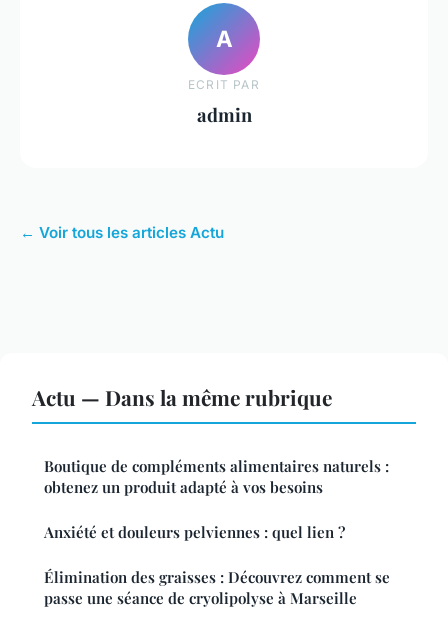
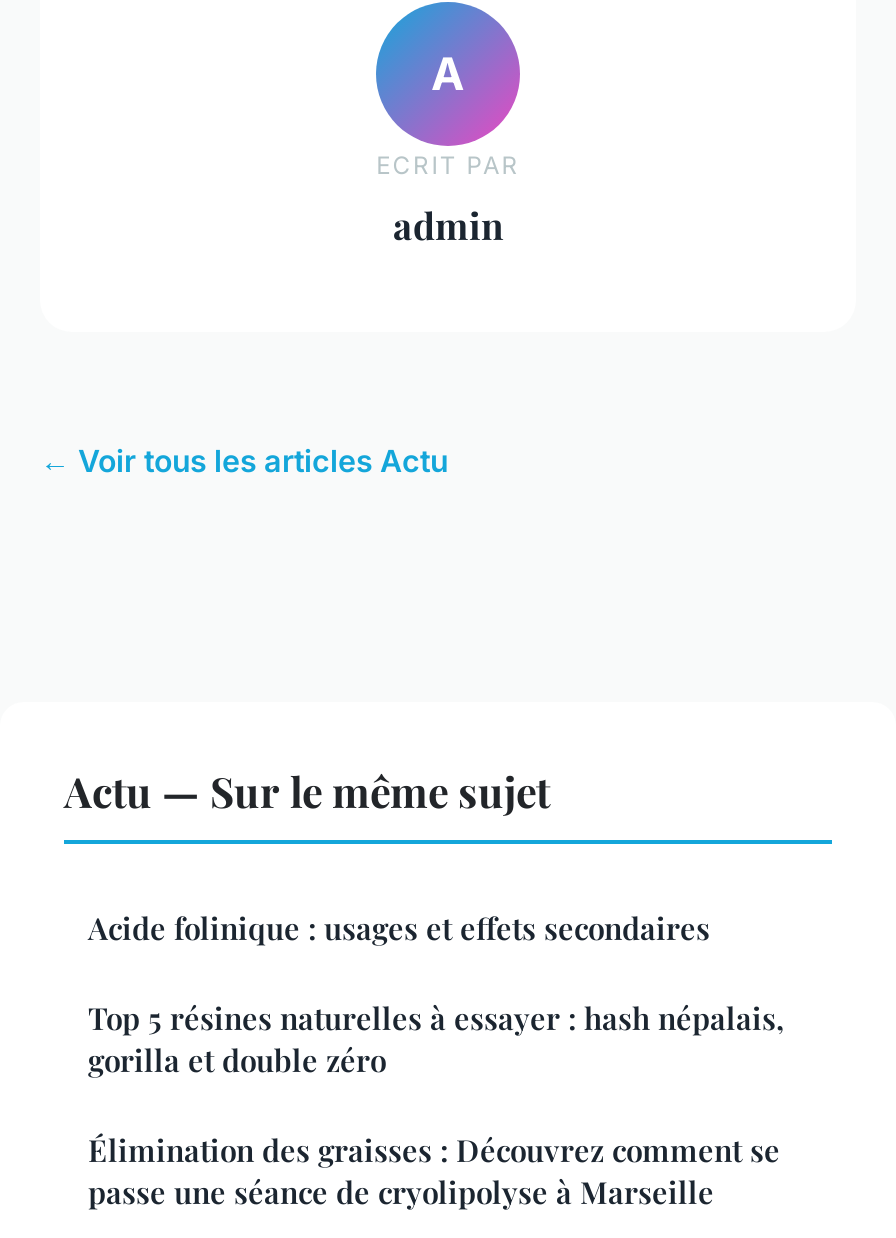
- Actu — Dans la même rubrique
+ Actu — Sur le même sujet

- Boutique de compléments alimentaires naturels :
- obtenez un produit adapté à vos besoins
+ Acide folinique : usages et effets secondaires

- Anxiété et douleurs pelviennes : quel lien ?
+ Top 5 résines naturelles à essayer : hash népalais,
+ gorilla et double zéro
